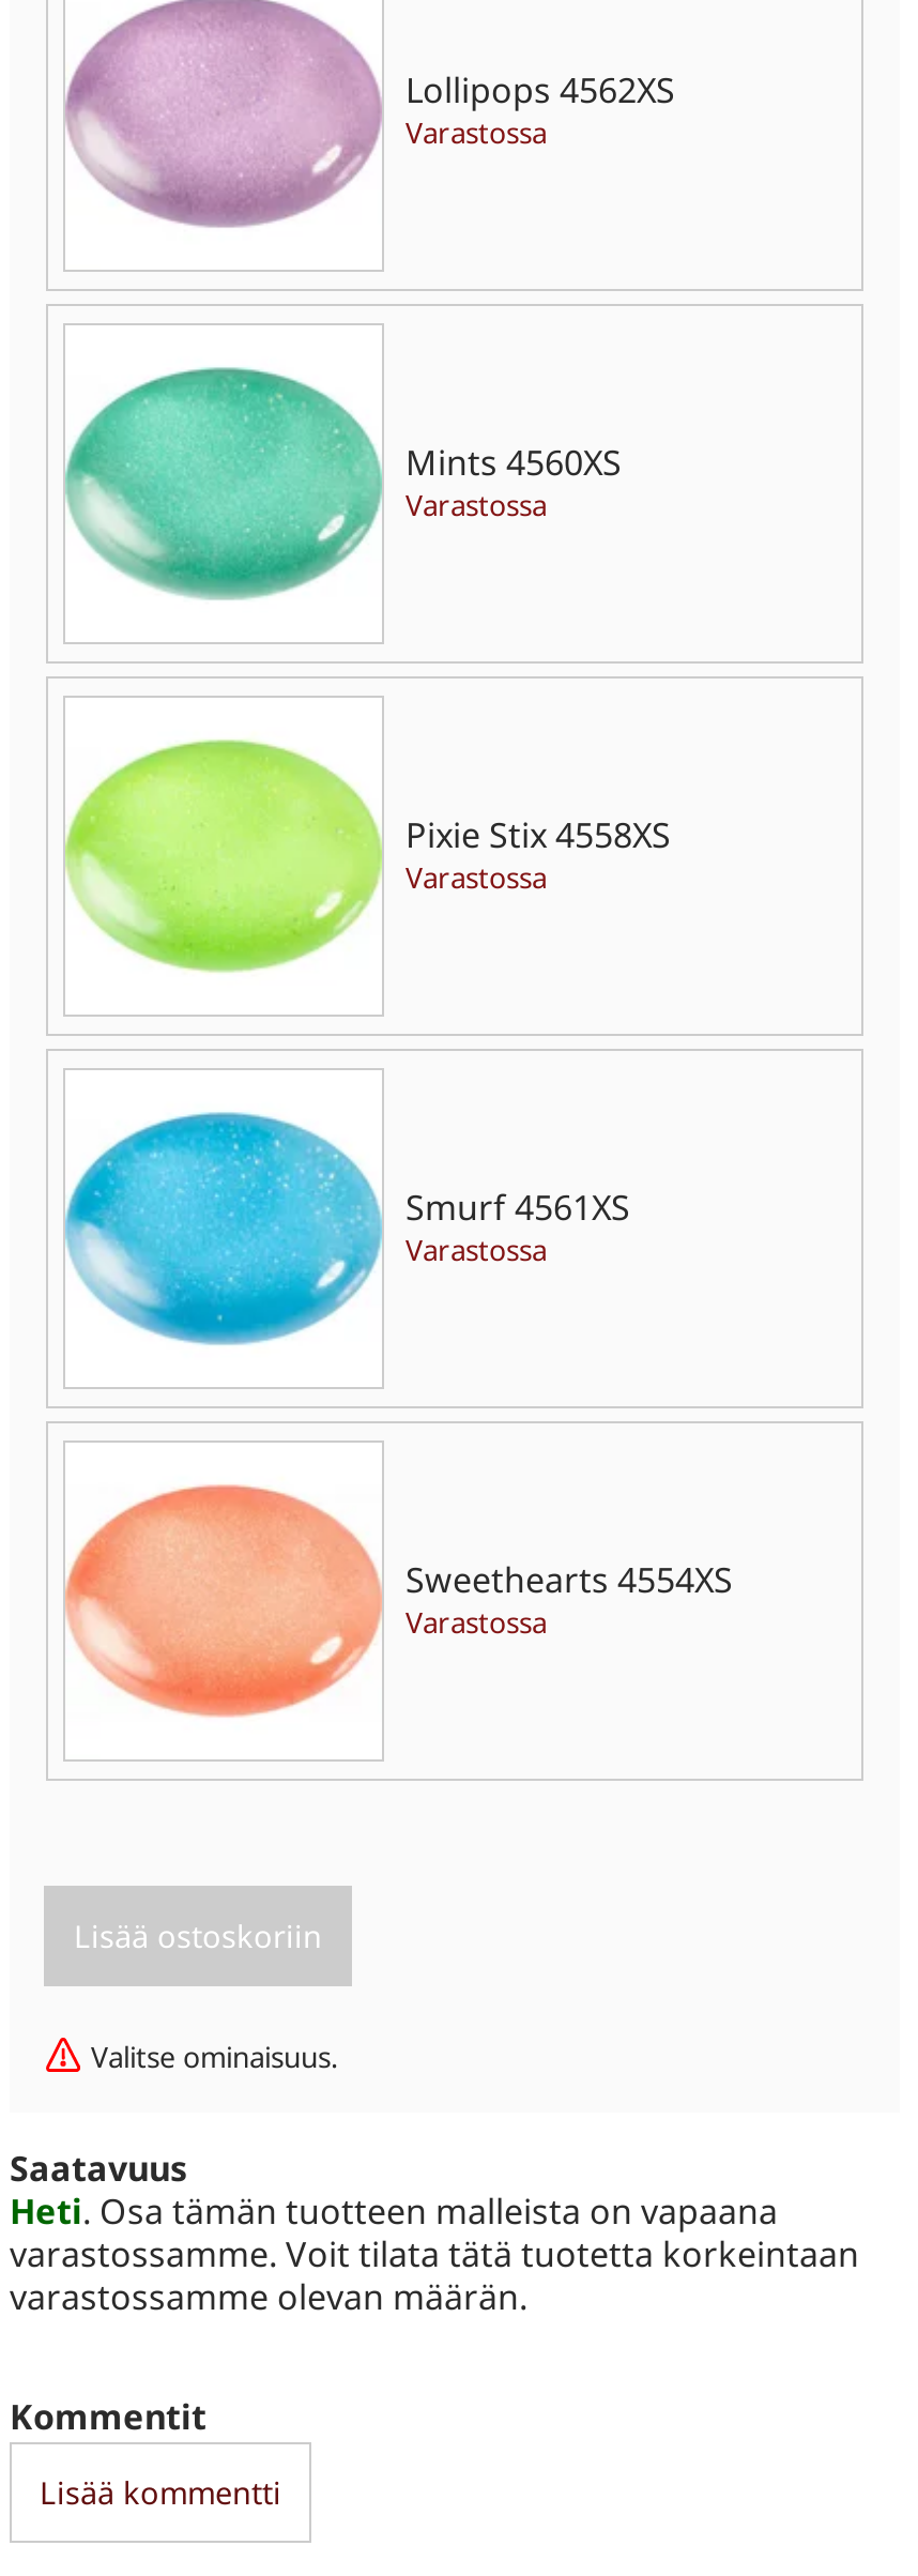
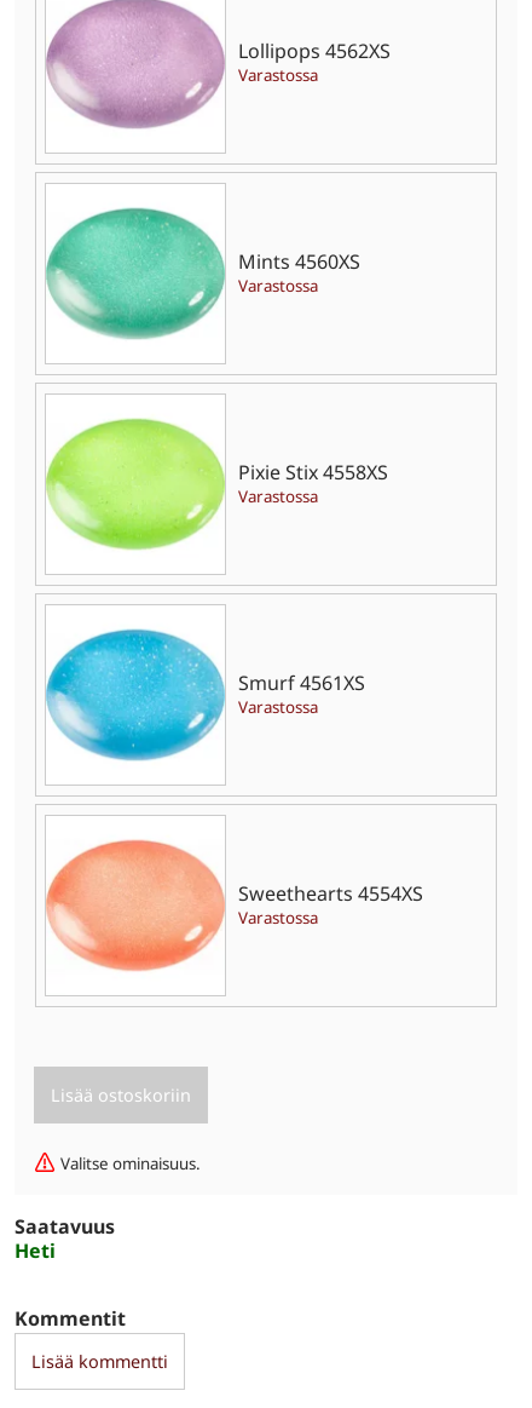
- Heti. Osa tämän tuotteen malleista on vapaana
- varastossamme. Voit tilata tätä tuotetta korkeintaan
- varastossamme olevan määrän.
+ Heti
